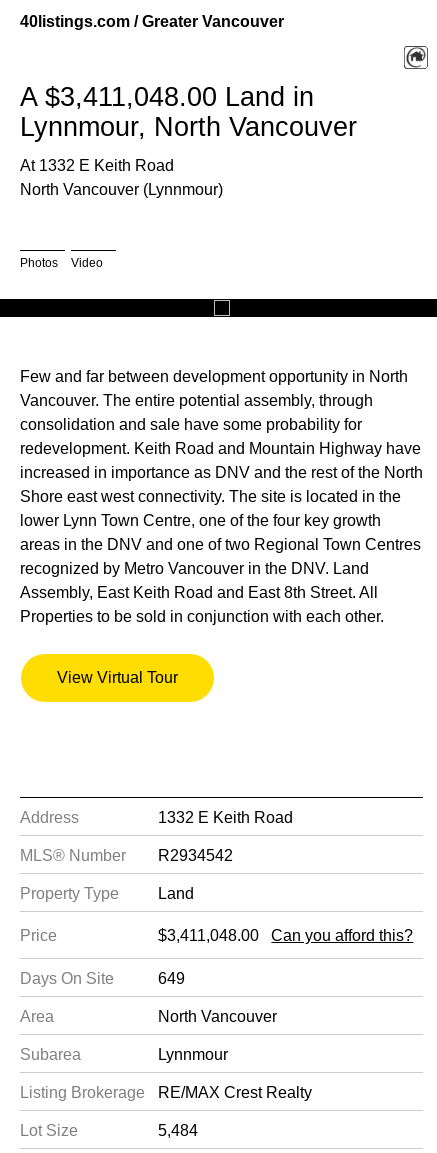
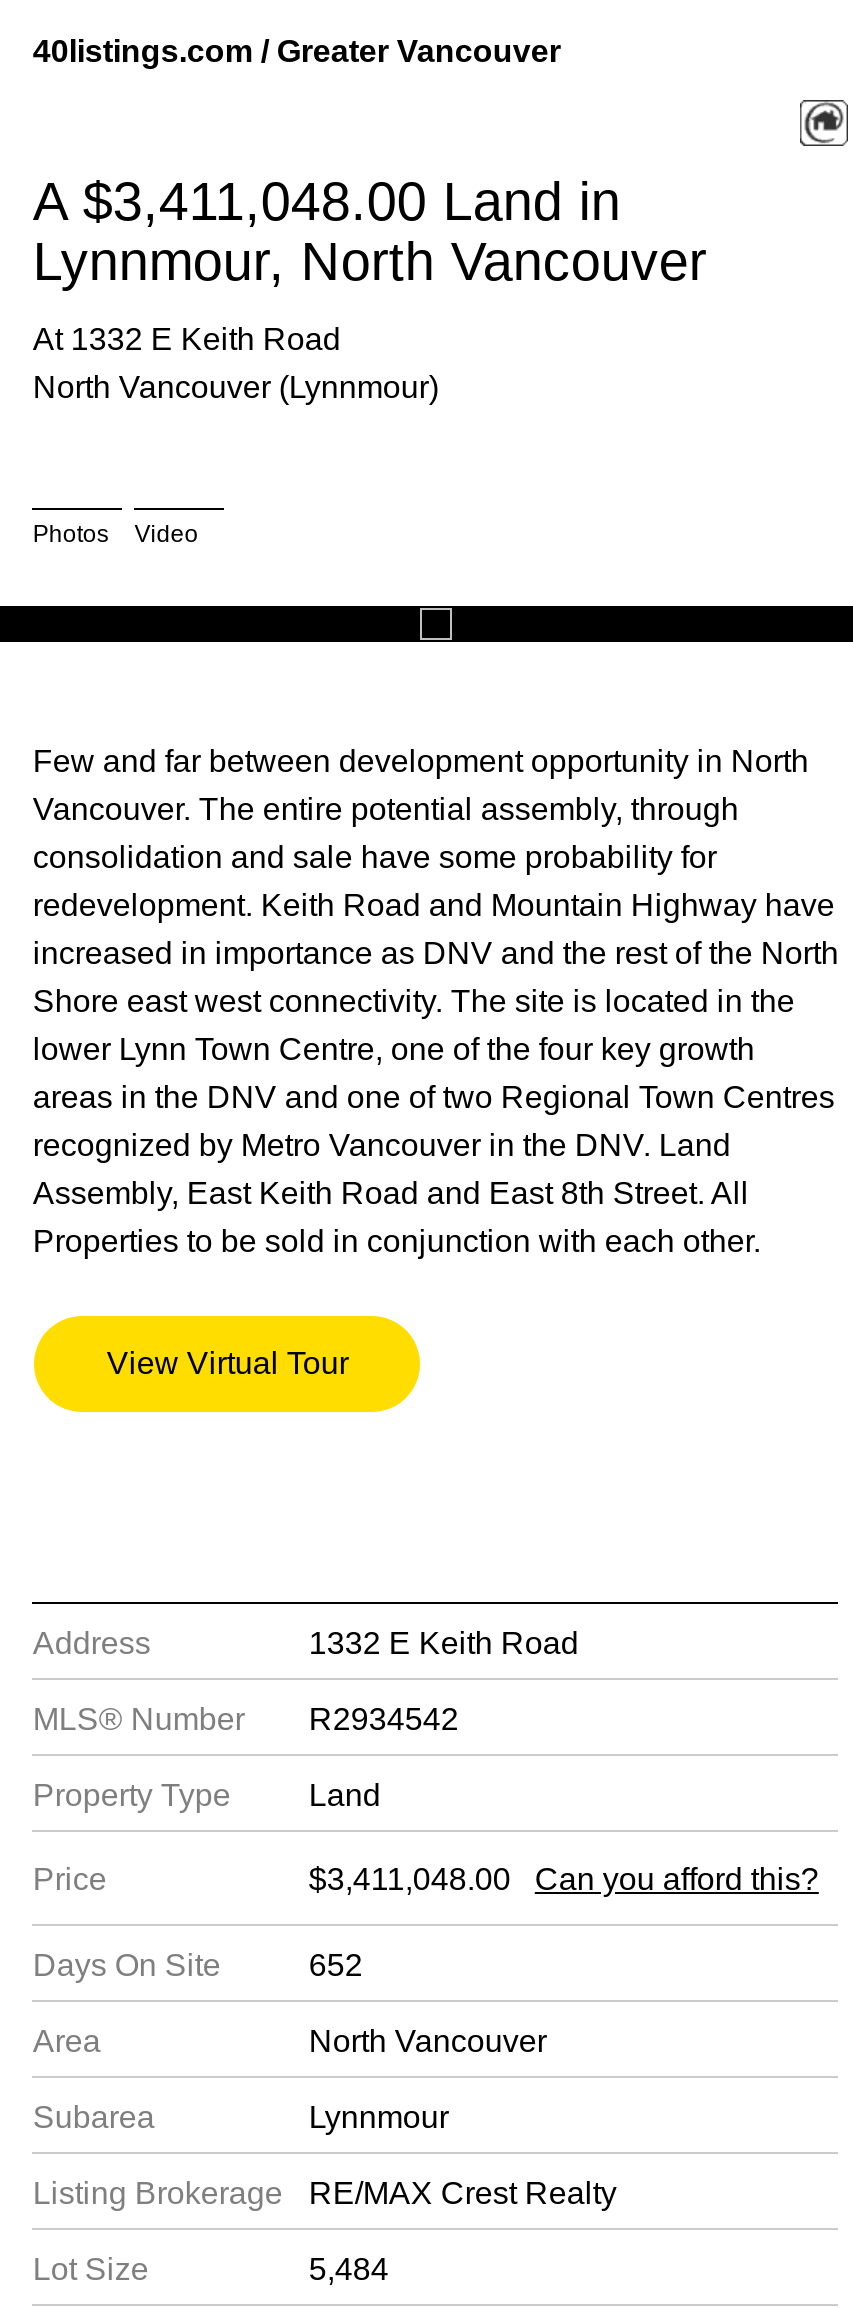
- 649
+ 652
